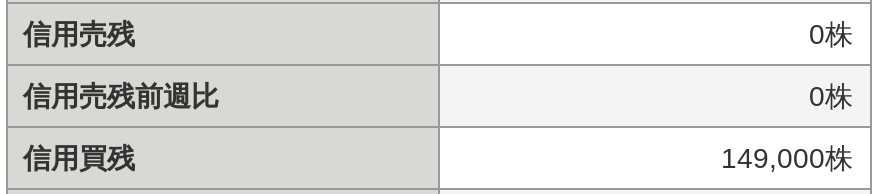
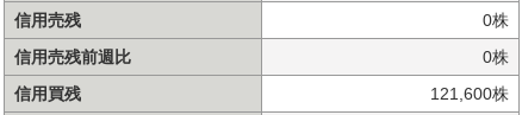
- 149,000株
+ 121,600株
